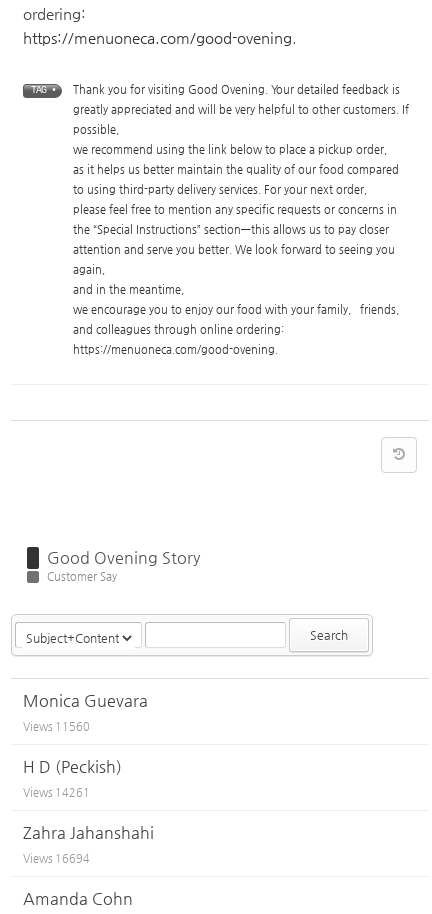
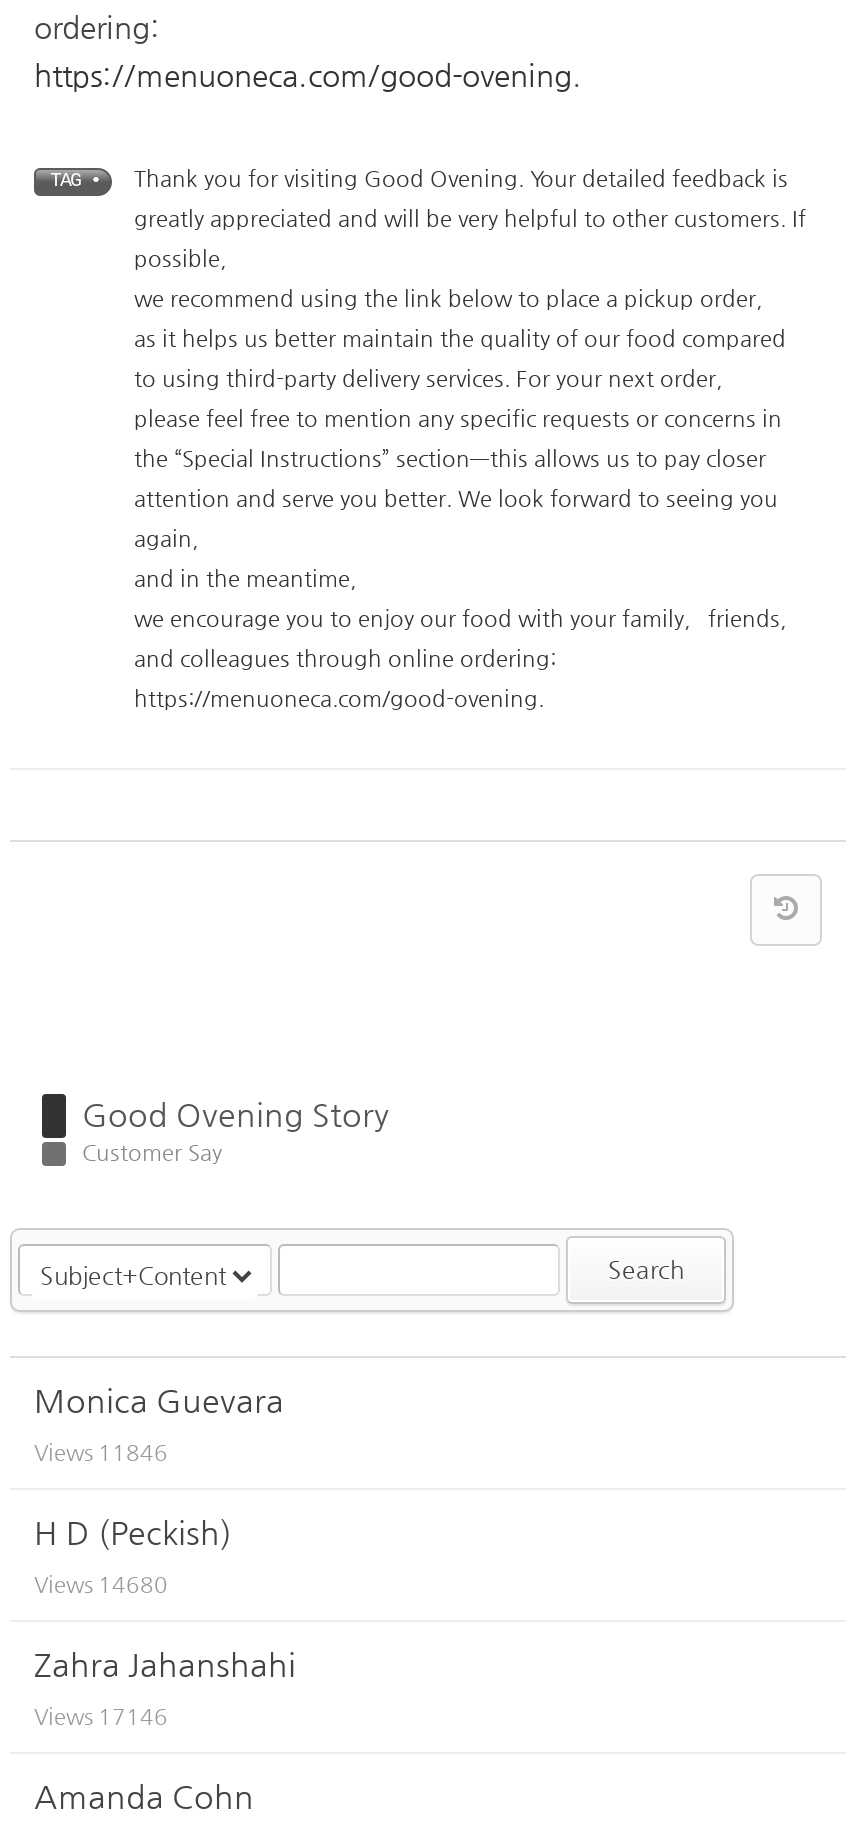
- Views 11560
+ Views 11846

- Views 14261
+ Views 14680

- Views 16694
+ Views 17146
